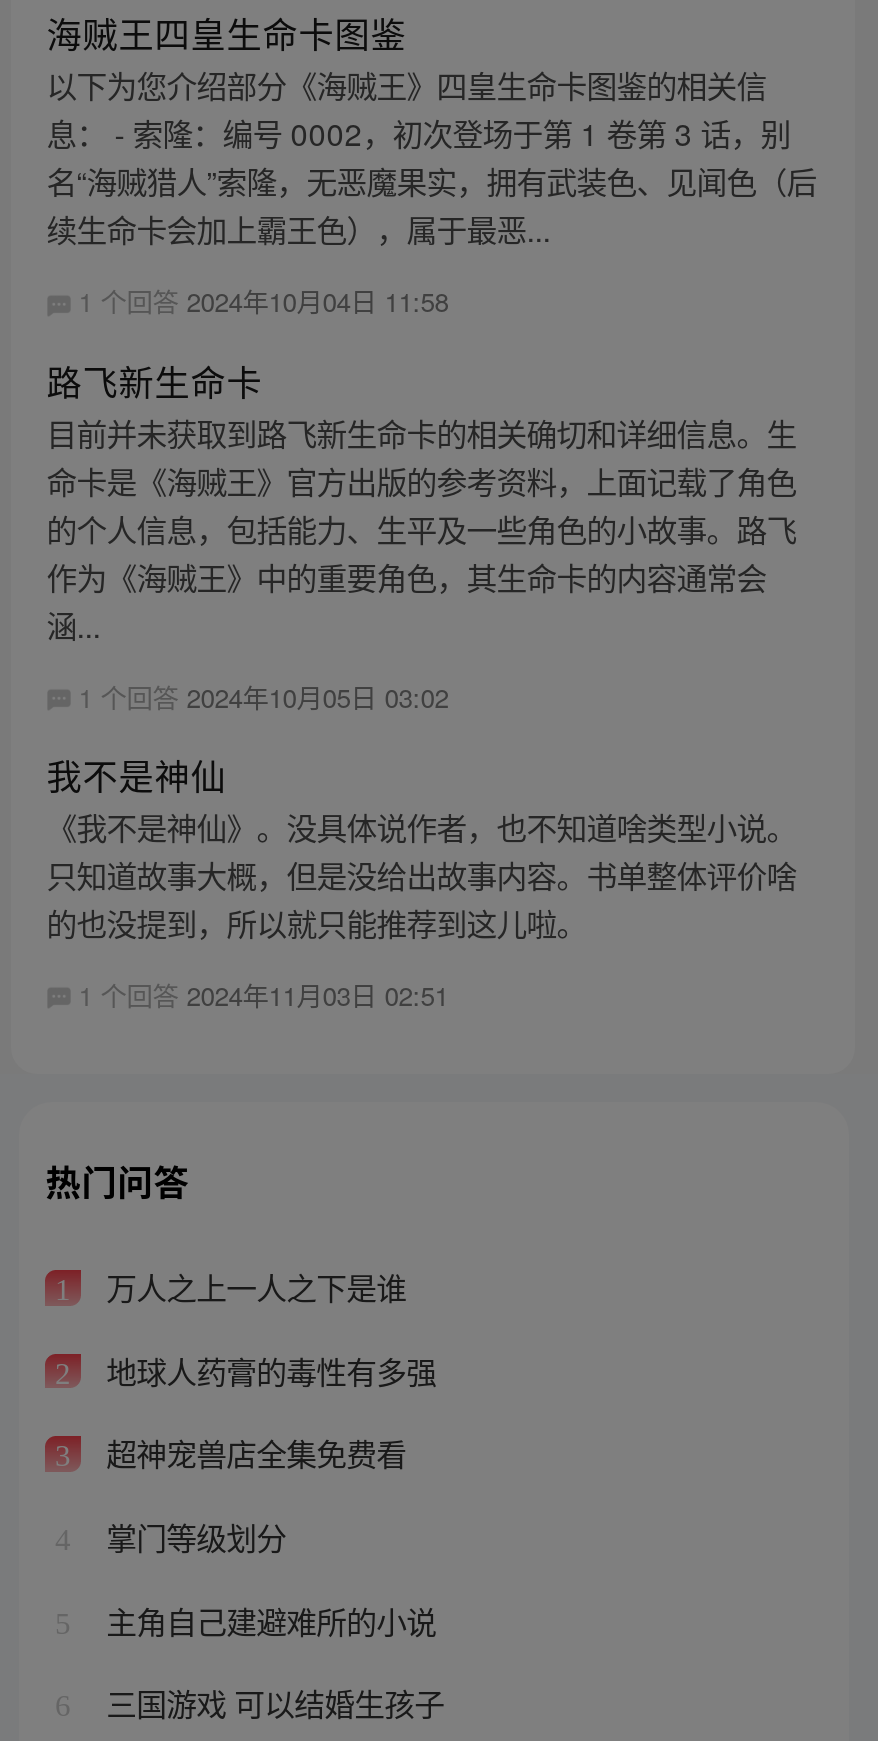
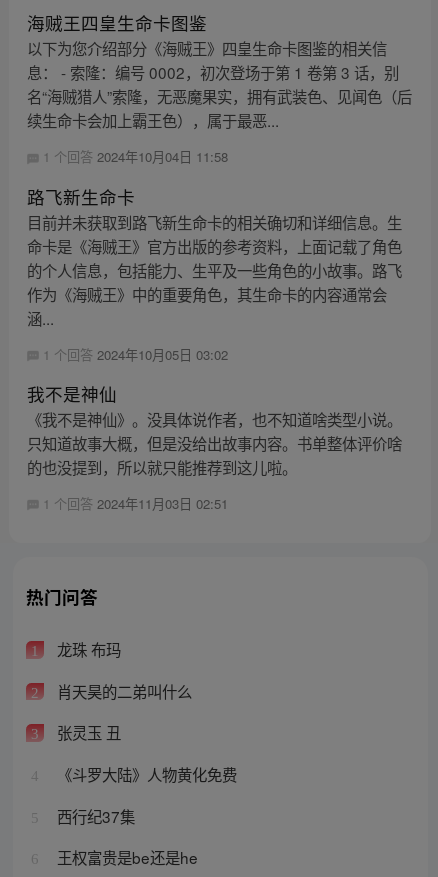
- 万人之上一人之下是谁
+ 龙珠 布玛

- 地球人药膏的毒性有多强
+ 肖天昊的二弟叫什么

- 超神宠兽店全集免费看
+ 张灵玉 丑

- 掌门等级划分
+ 《斗罗大陆》人物黄化免费

- 主角自己建避难所的小说
+ 西行纪37集

- 三国游戏 可以结婚生孩子
+ 王权富贵是be还是he
